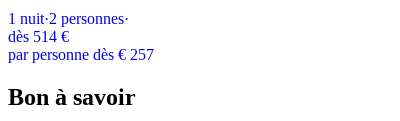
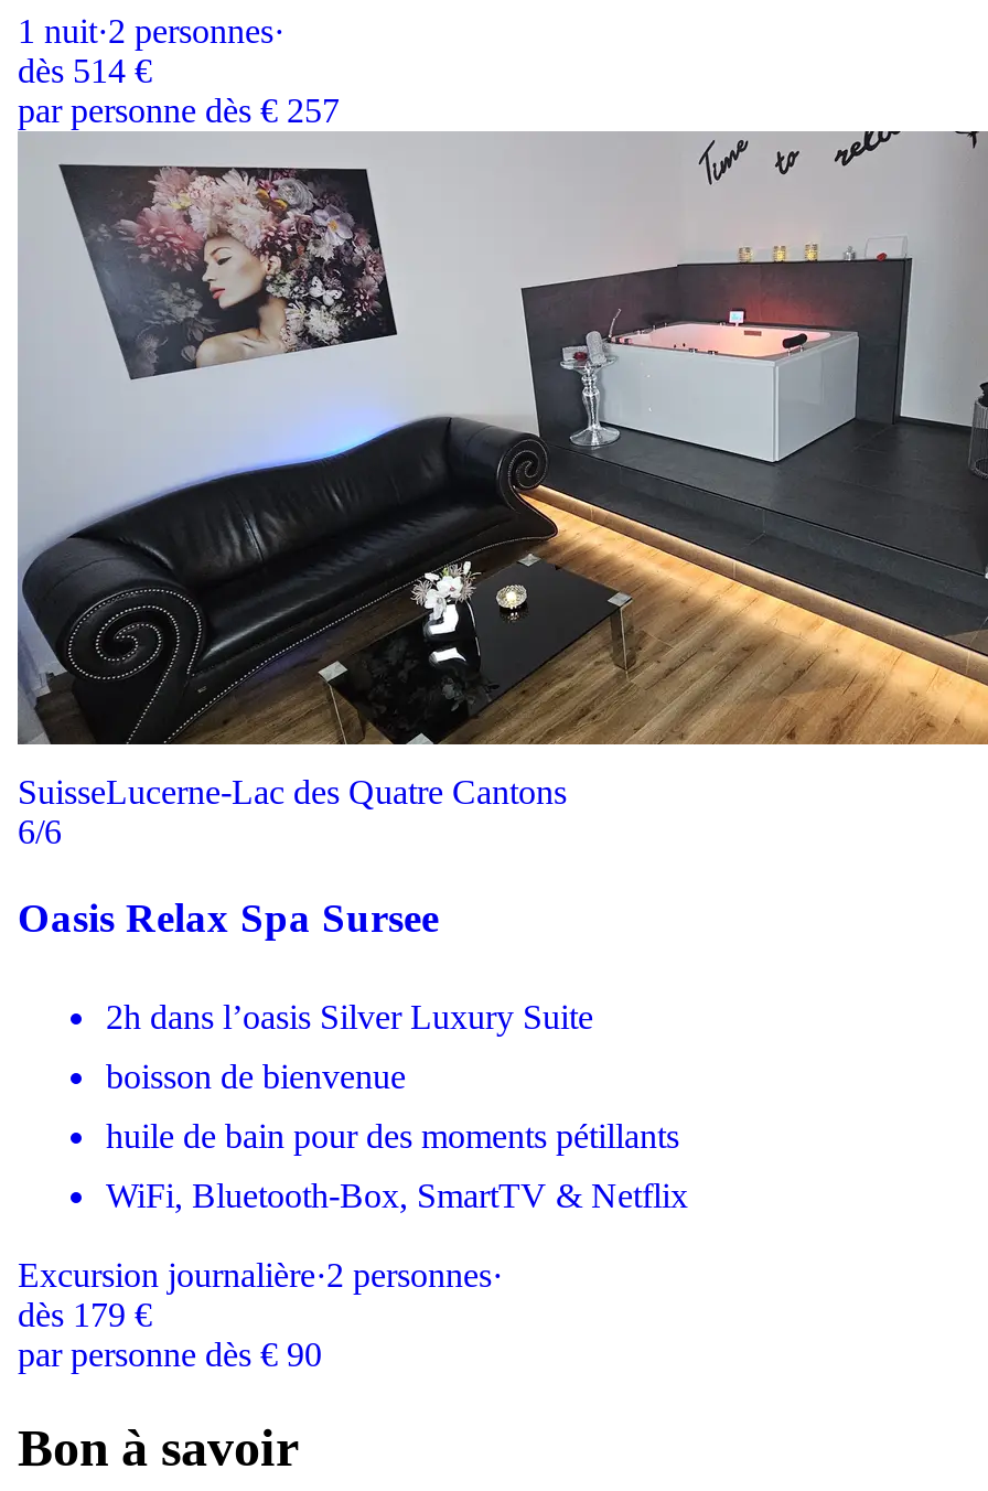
+ [image]
+ SuisseLucerne-Lac des Quatre Cantons
+ 6/6
+ Oasis Relax Spa Sursee
+ 2h dans l’oasis Silver Luxury Suite
+ boisson de bienvenue
+ huile de bain pour des moments pétillants
+ WiFi, Bluetooth-Box, SmartTV & Netflix
+ Excursion journalière·2 personnes·
+ dès 179 €
+ par personne dès € 90
